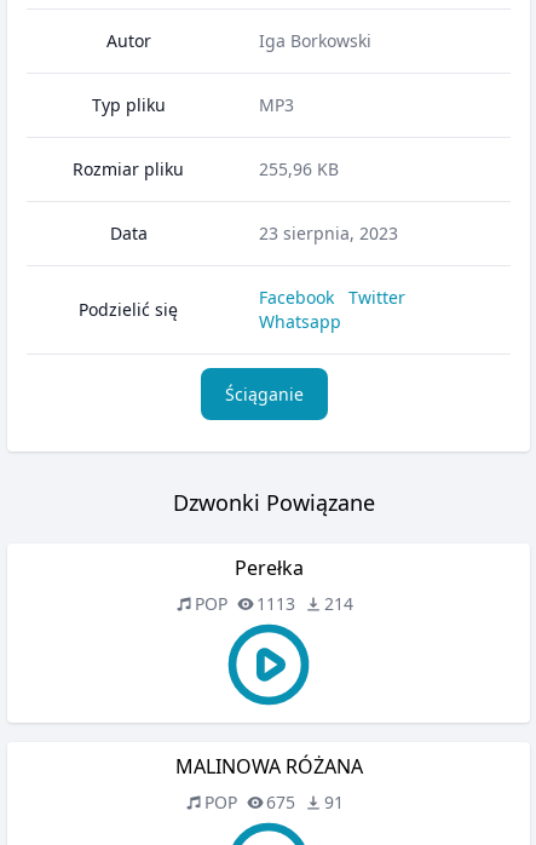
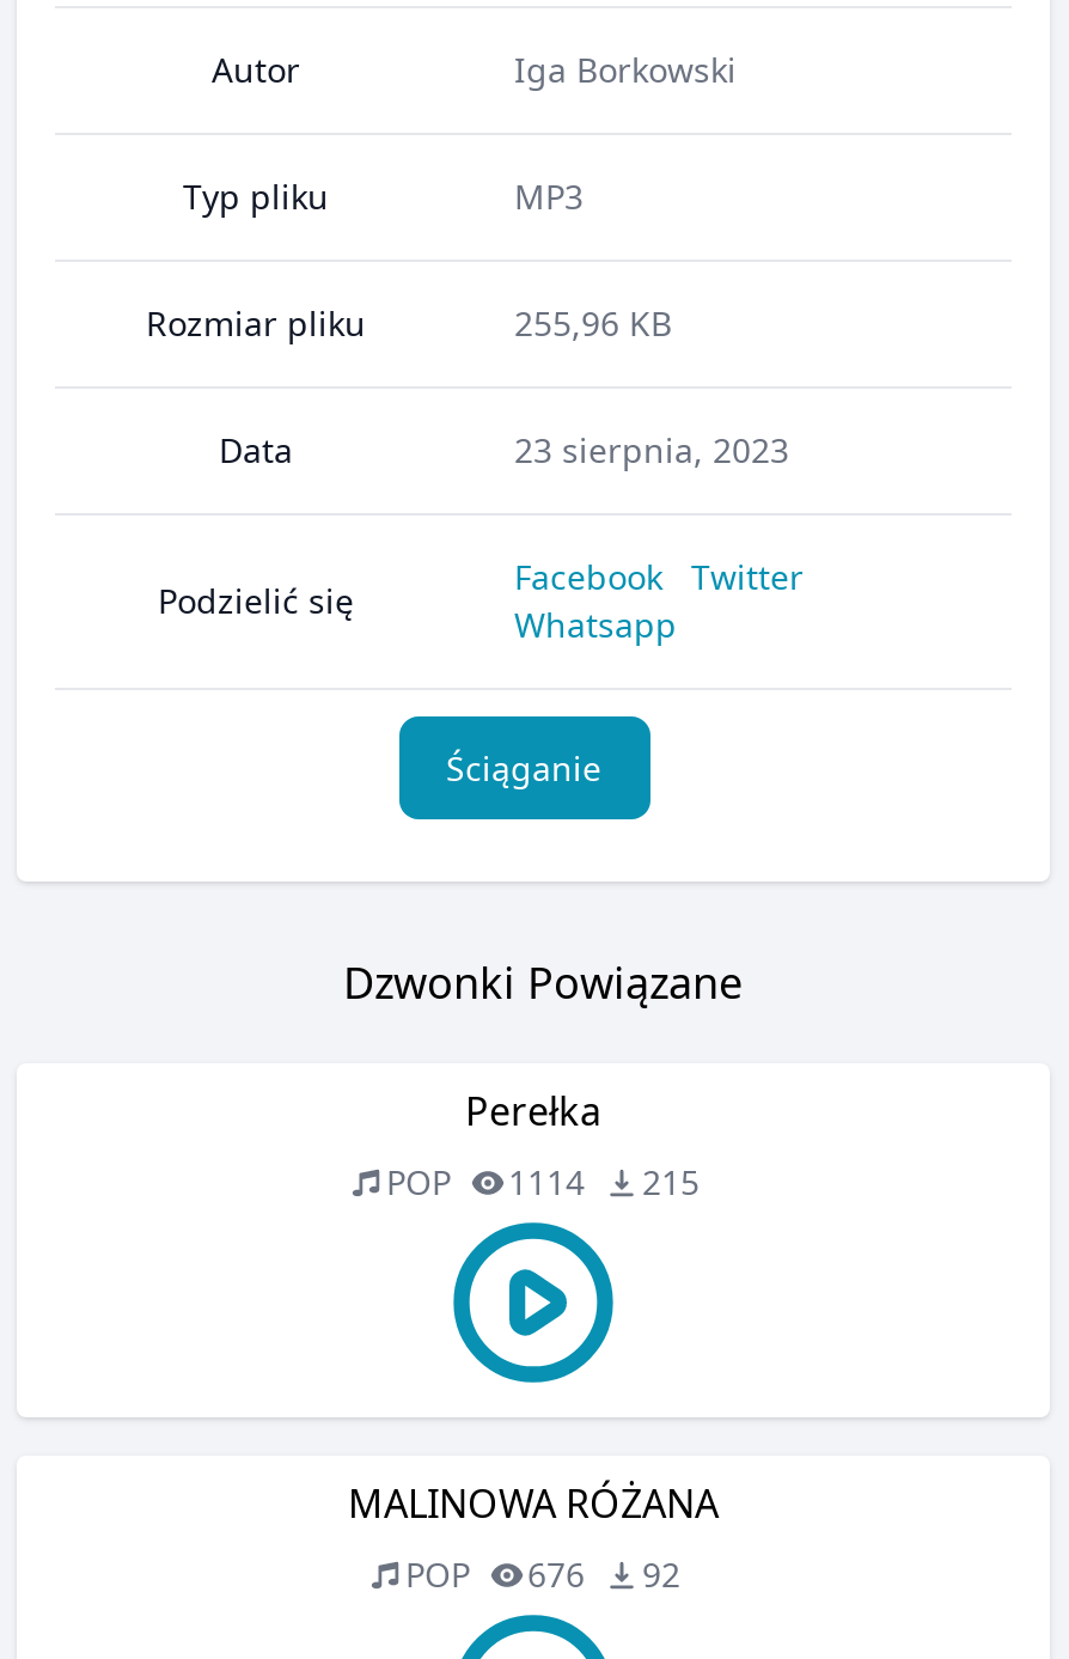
- 1113
+ 1114

- 214
+ 215

- 675
+ 676

- 91
+ 92
